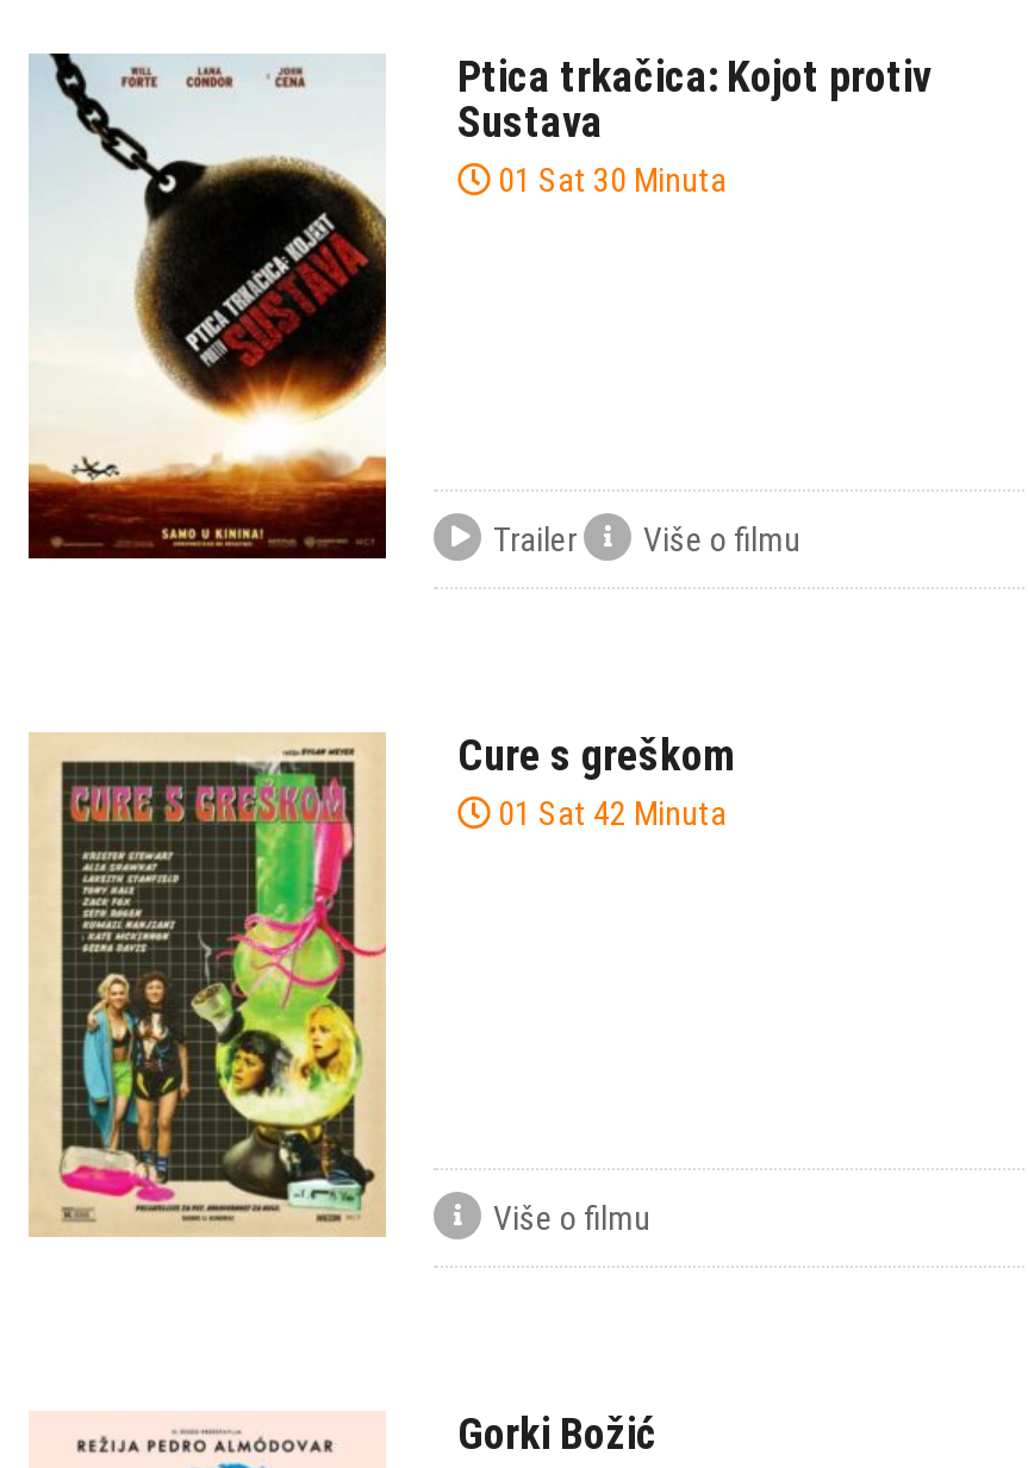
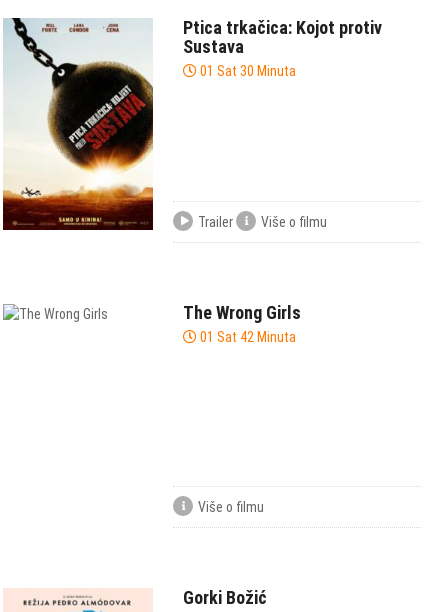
- [image]

- Cure s greškom
+ The Wrong Girls
